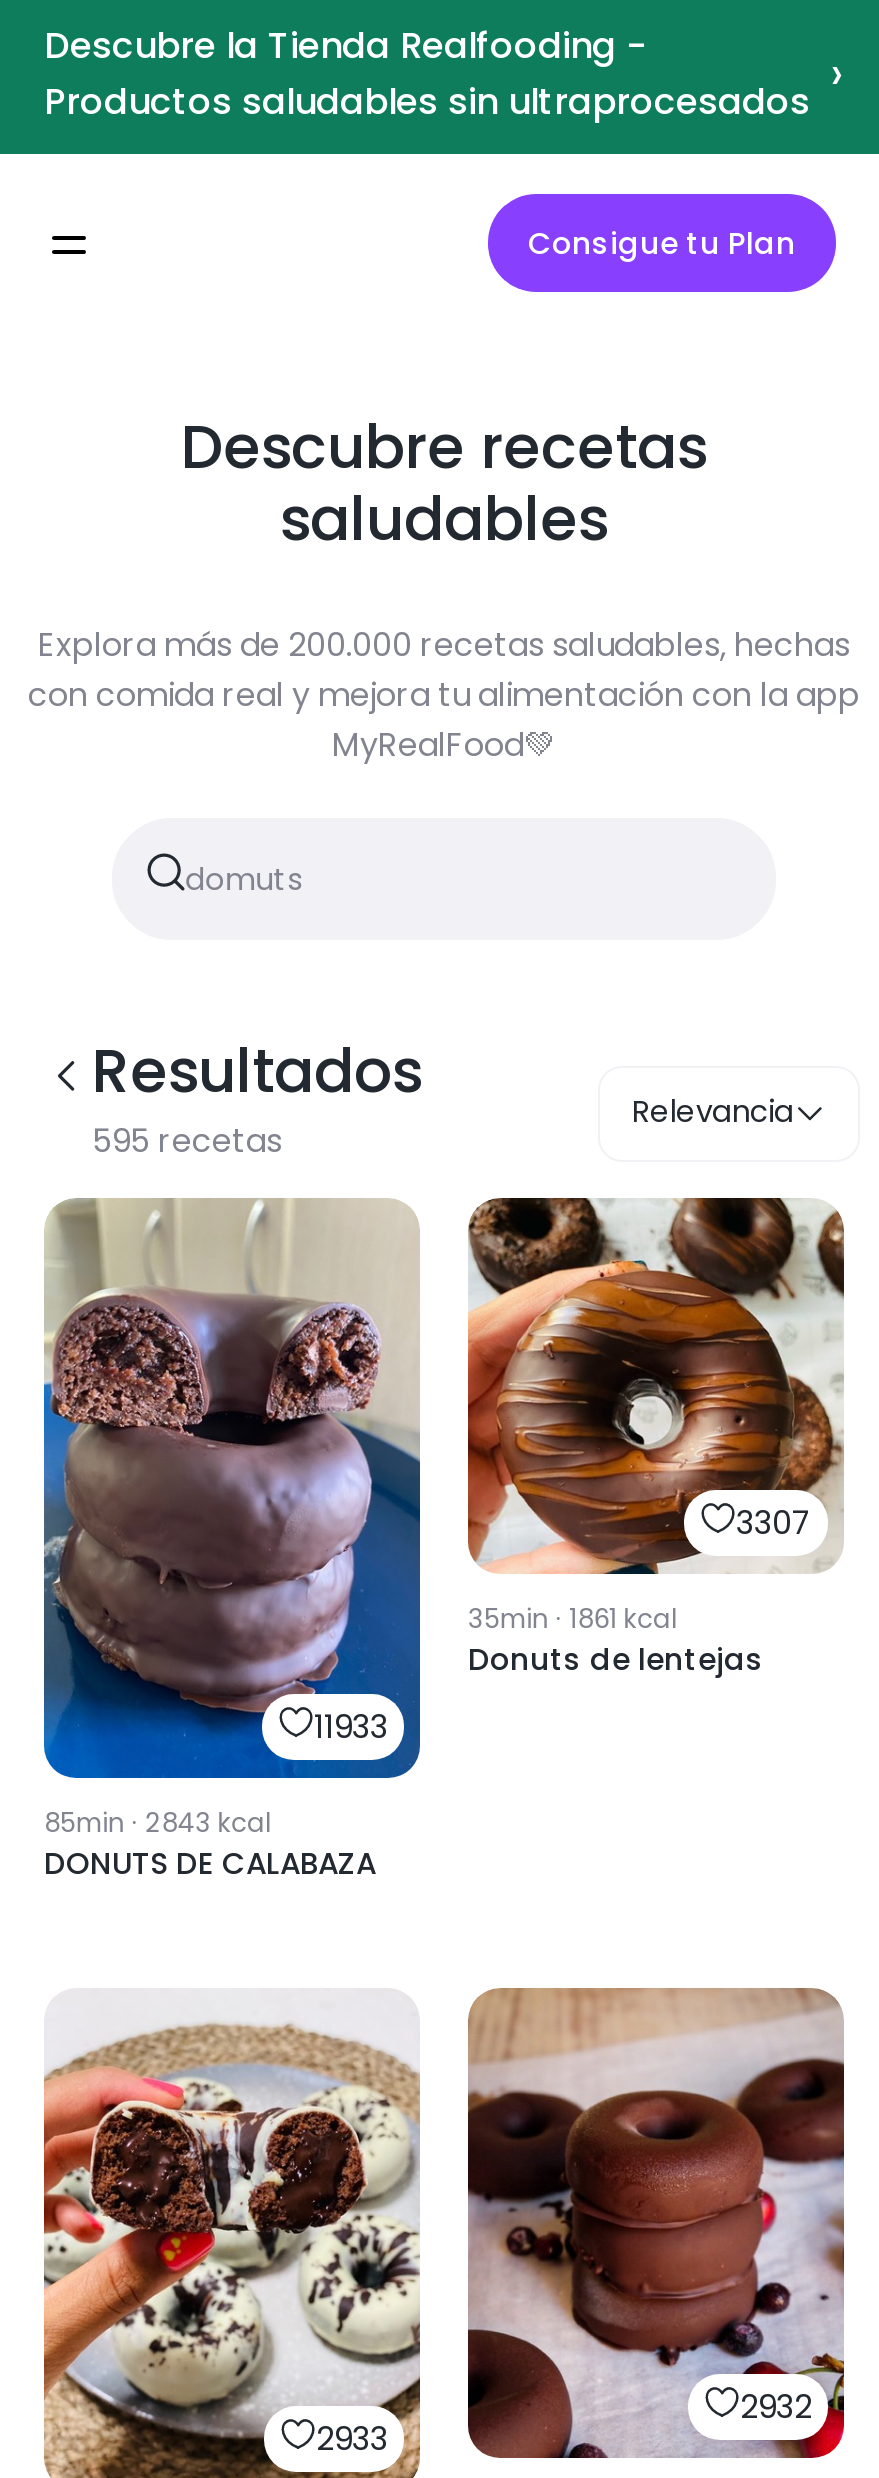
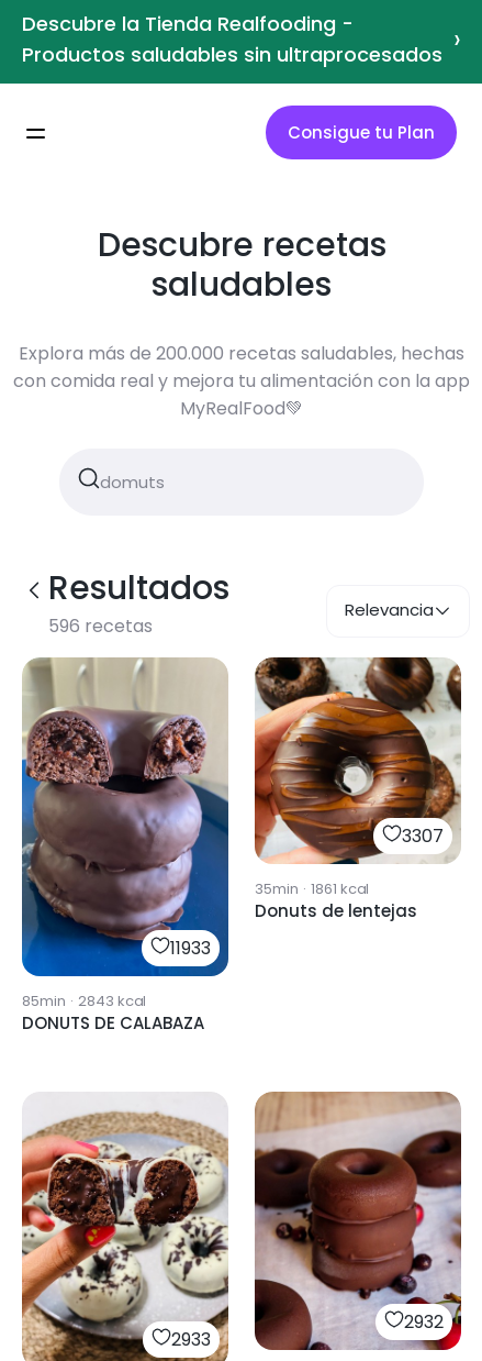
- 595 recetas
+ 596 recetas
